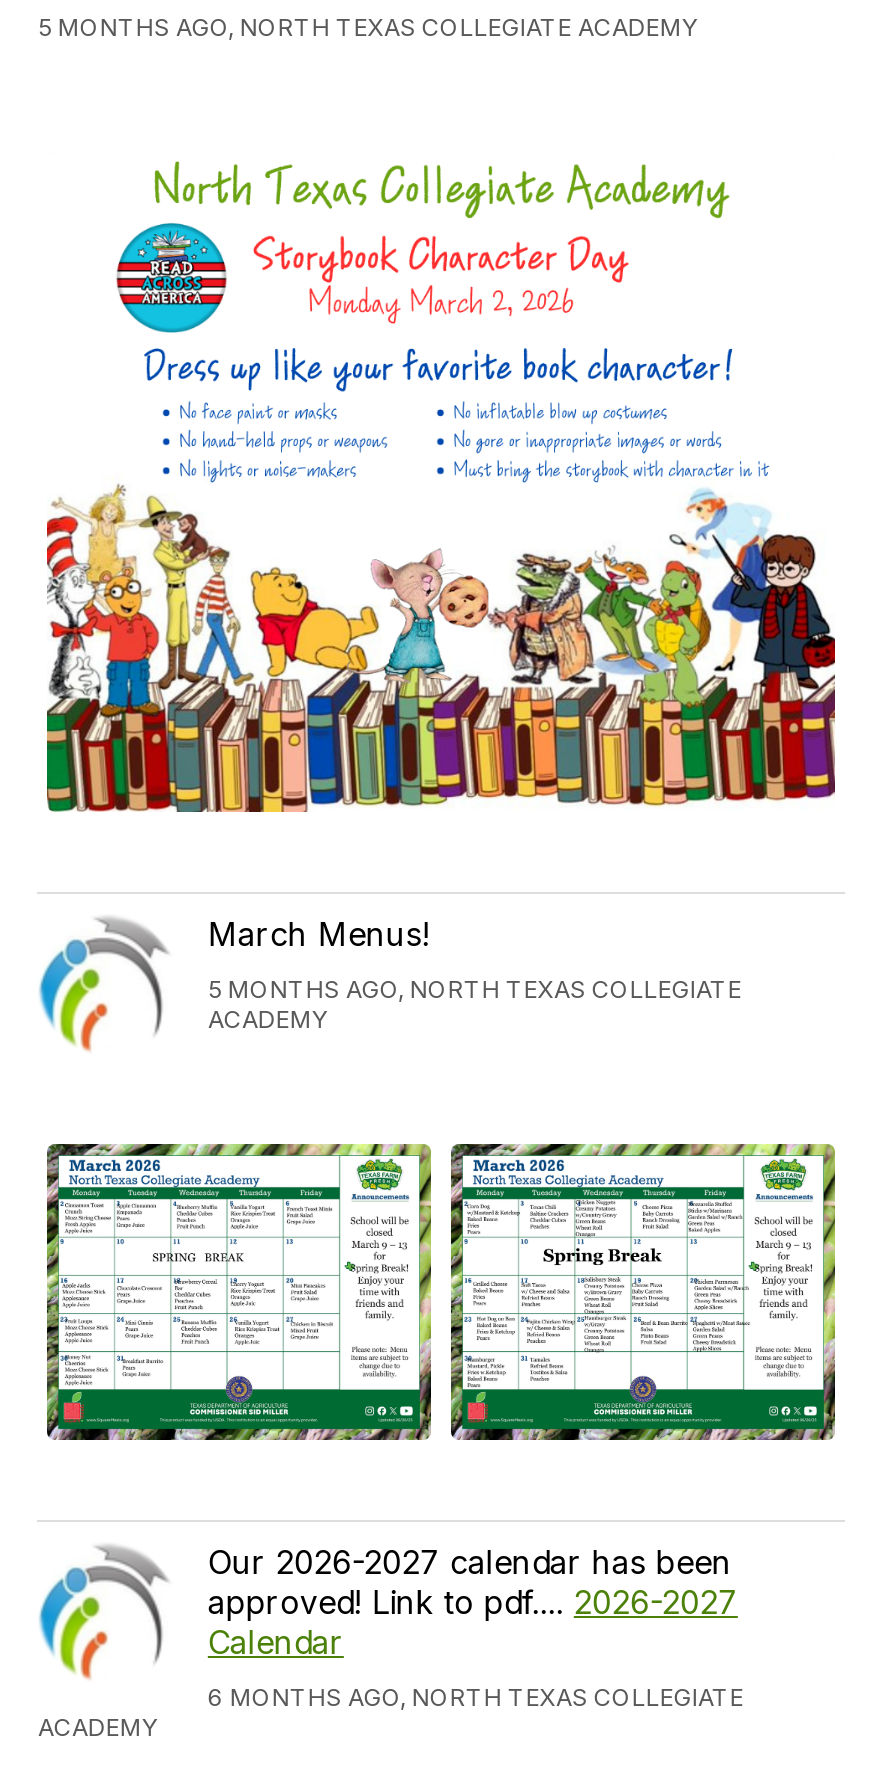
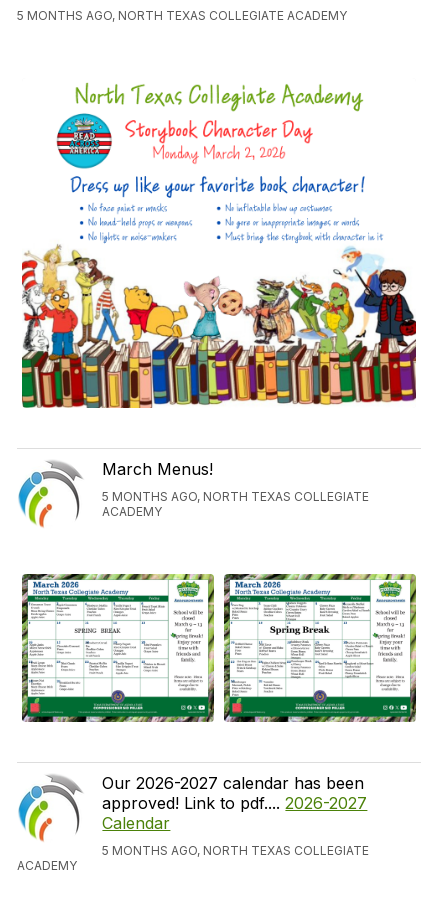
- 6 MONTHS AGO, NORTH TEXAS COLLEGIATE
+ 5 MONTHS AGO, NORTH TEXAS COLLEGIATE
